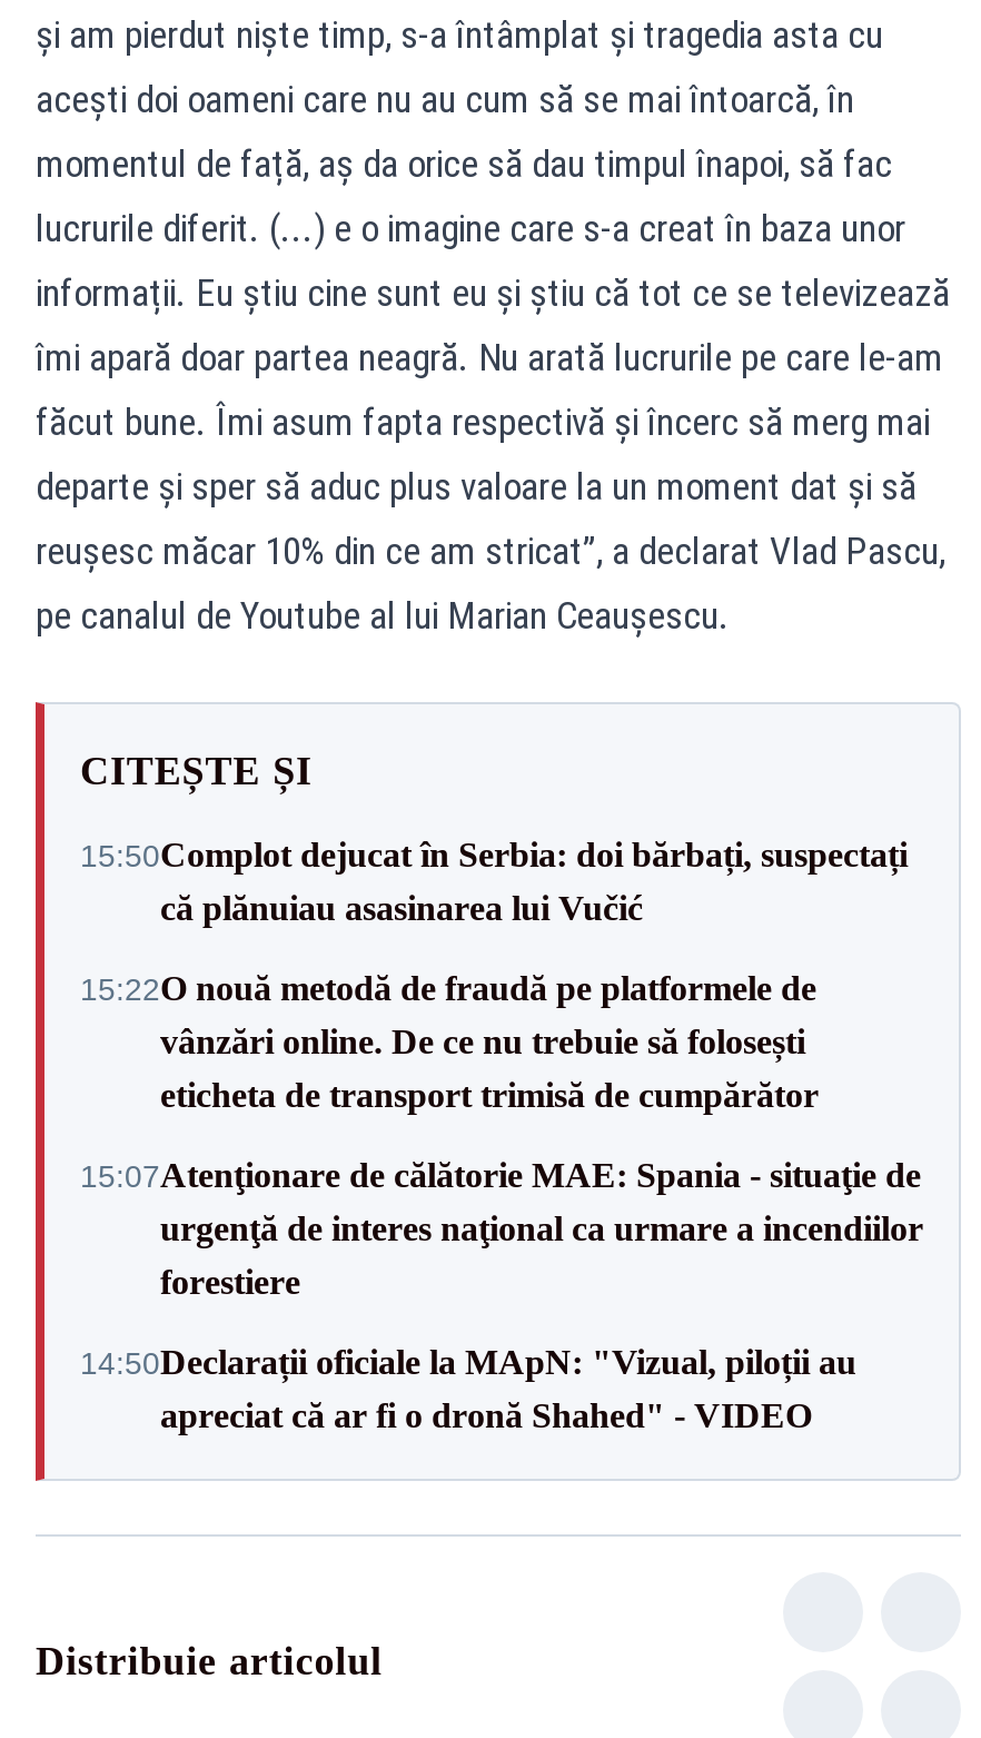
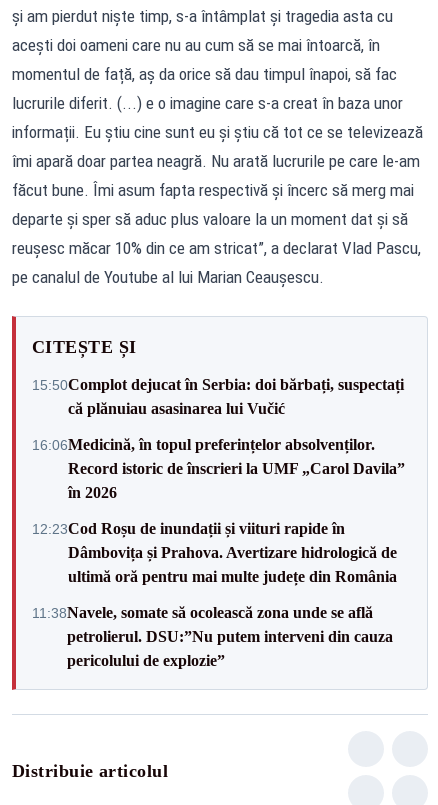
- 15:22O nouă metodă de fraudă pe platformele de
- vânzări online. De ce nu trebuie să folosești
- eticheta de transport trimisă de cumpărător
+ 16:06Medicină, în topul preferințelor absolvenților.
+ Record istoric de înscrieri la UMF „Carol Davila”
+ în 2026

- 15:07Atenţionare de călătorie MAE: Spania - situaţie de
- urgenţă de interes naţional ca urmare a incendiilor
- forestiere
+ 12:23Cod Roșu de inundații și viituri rapide în
+ Dâmbovița și Prahova. Avertizare hidrologică de
+ ultimă oră pentru mai multe județe din România

- 14:50Declarații oficiale la MApN: "Vizual, piloții au
- apreciat că ar fi o dronă Shahed" - VIDEO
+ 11:38Navele, somate să ocolească zona unde se află
+ petrolierul. DSU:”Nu putem interveni din cauza
+ pericolului de explozie”
